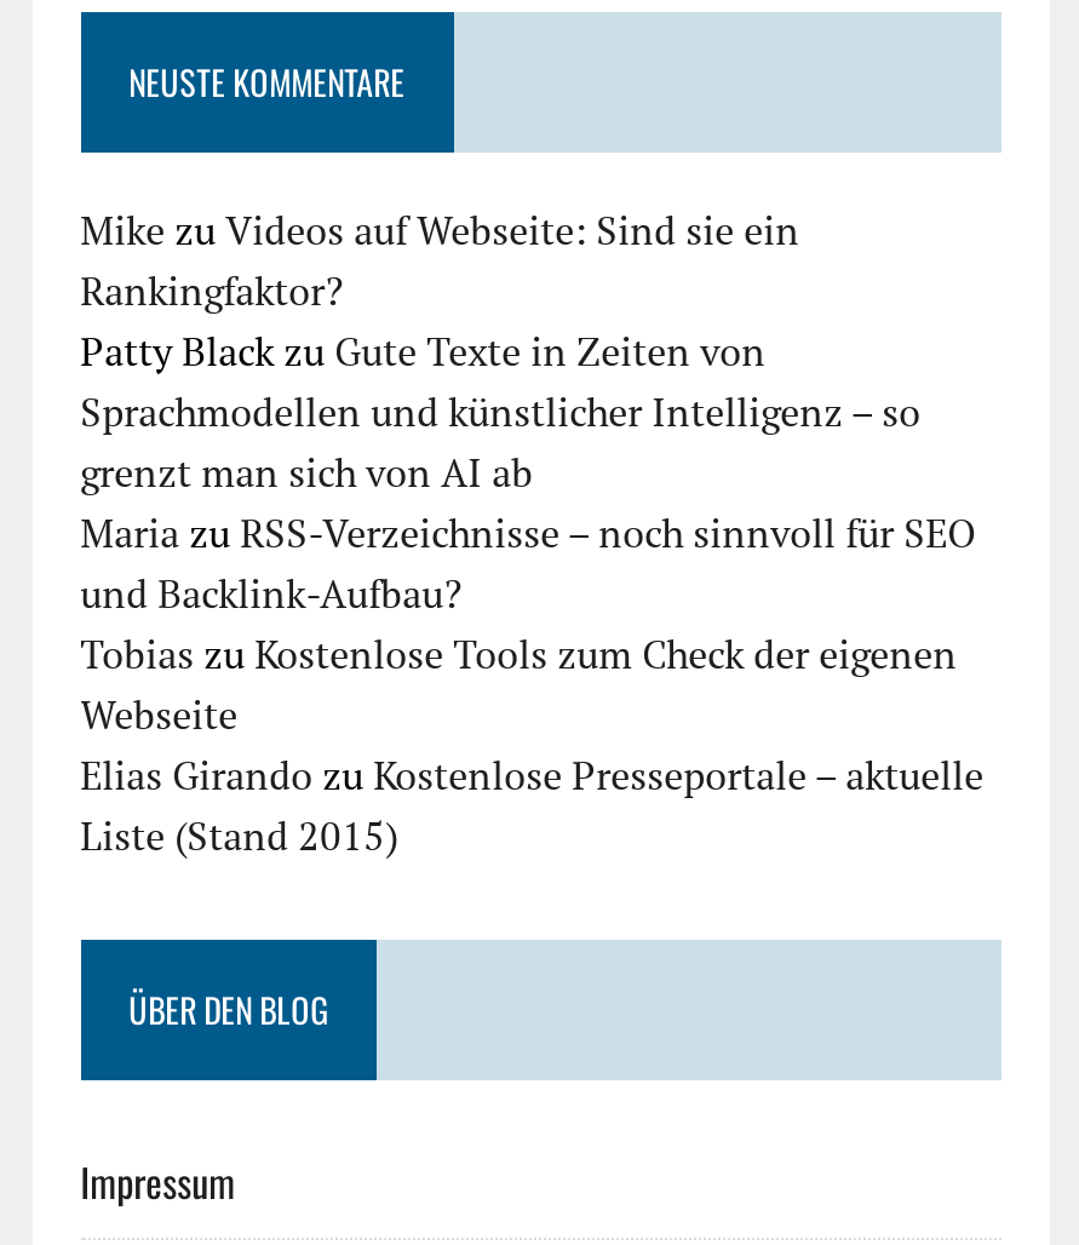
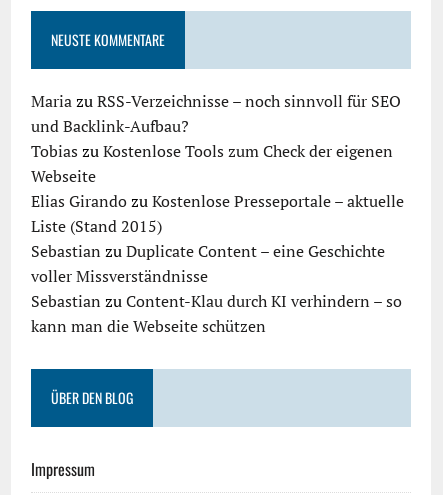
- Mike zu Videos auf Webseite: Sind sie ein
- Rankingfaktor?
- Patty Black zu Gute Texte in Zeiten von
- Sprachmodellen und künstlicher Intelligenz – so
- grenzt man sich von AI ab

moved up: Maria zu RSS-Verzeichnisse – noch sinnvoll für SEO | und Backlink-Aufbau? | Tobias zu Kostenlose Tools zum Check der eigenen | Webseite | Elias Girando zu Kostenlose Presseportale – aktuelle | Liste (Stand 2015)

+ Sebastian zu Duplicate Content – eine Geschichte
+ voller Missverständnisse
+ Sebastian zu Content-Klau durch KI verhindern – so
+ kann man die Webseite schützen
